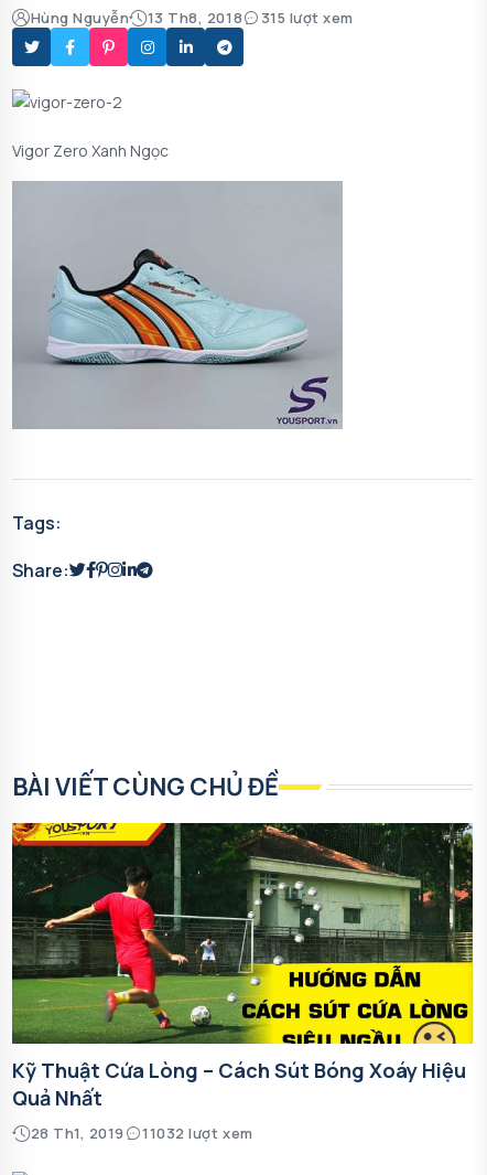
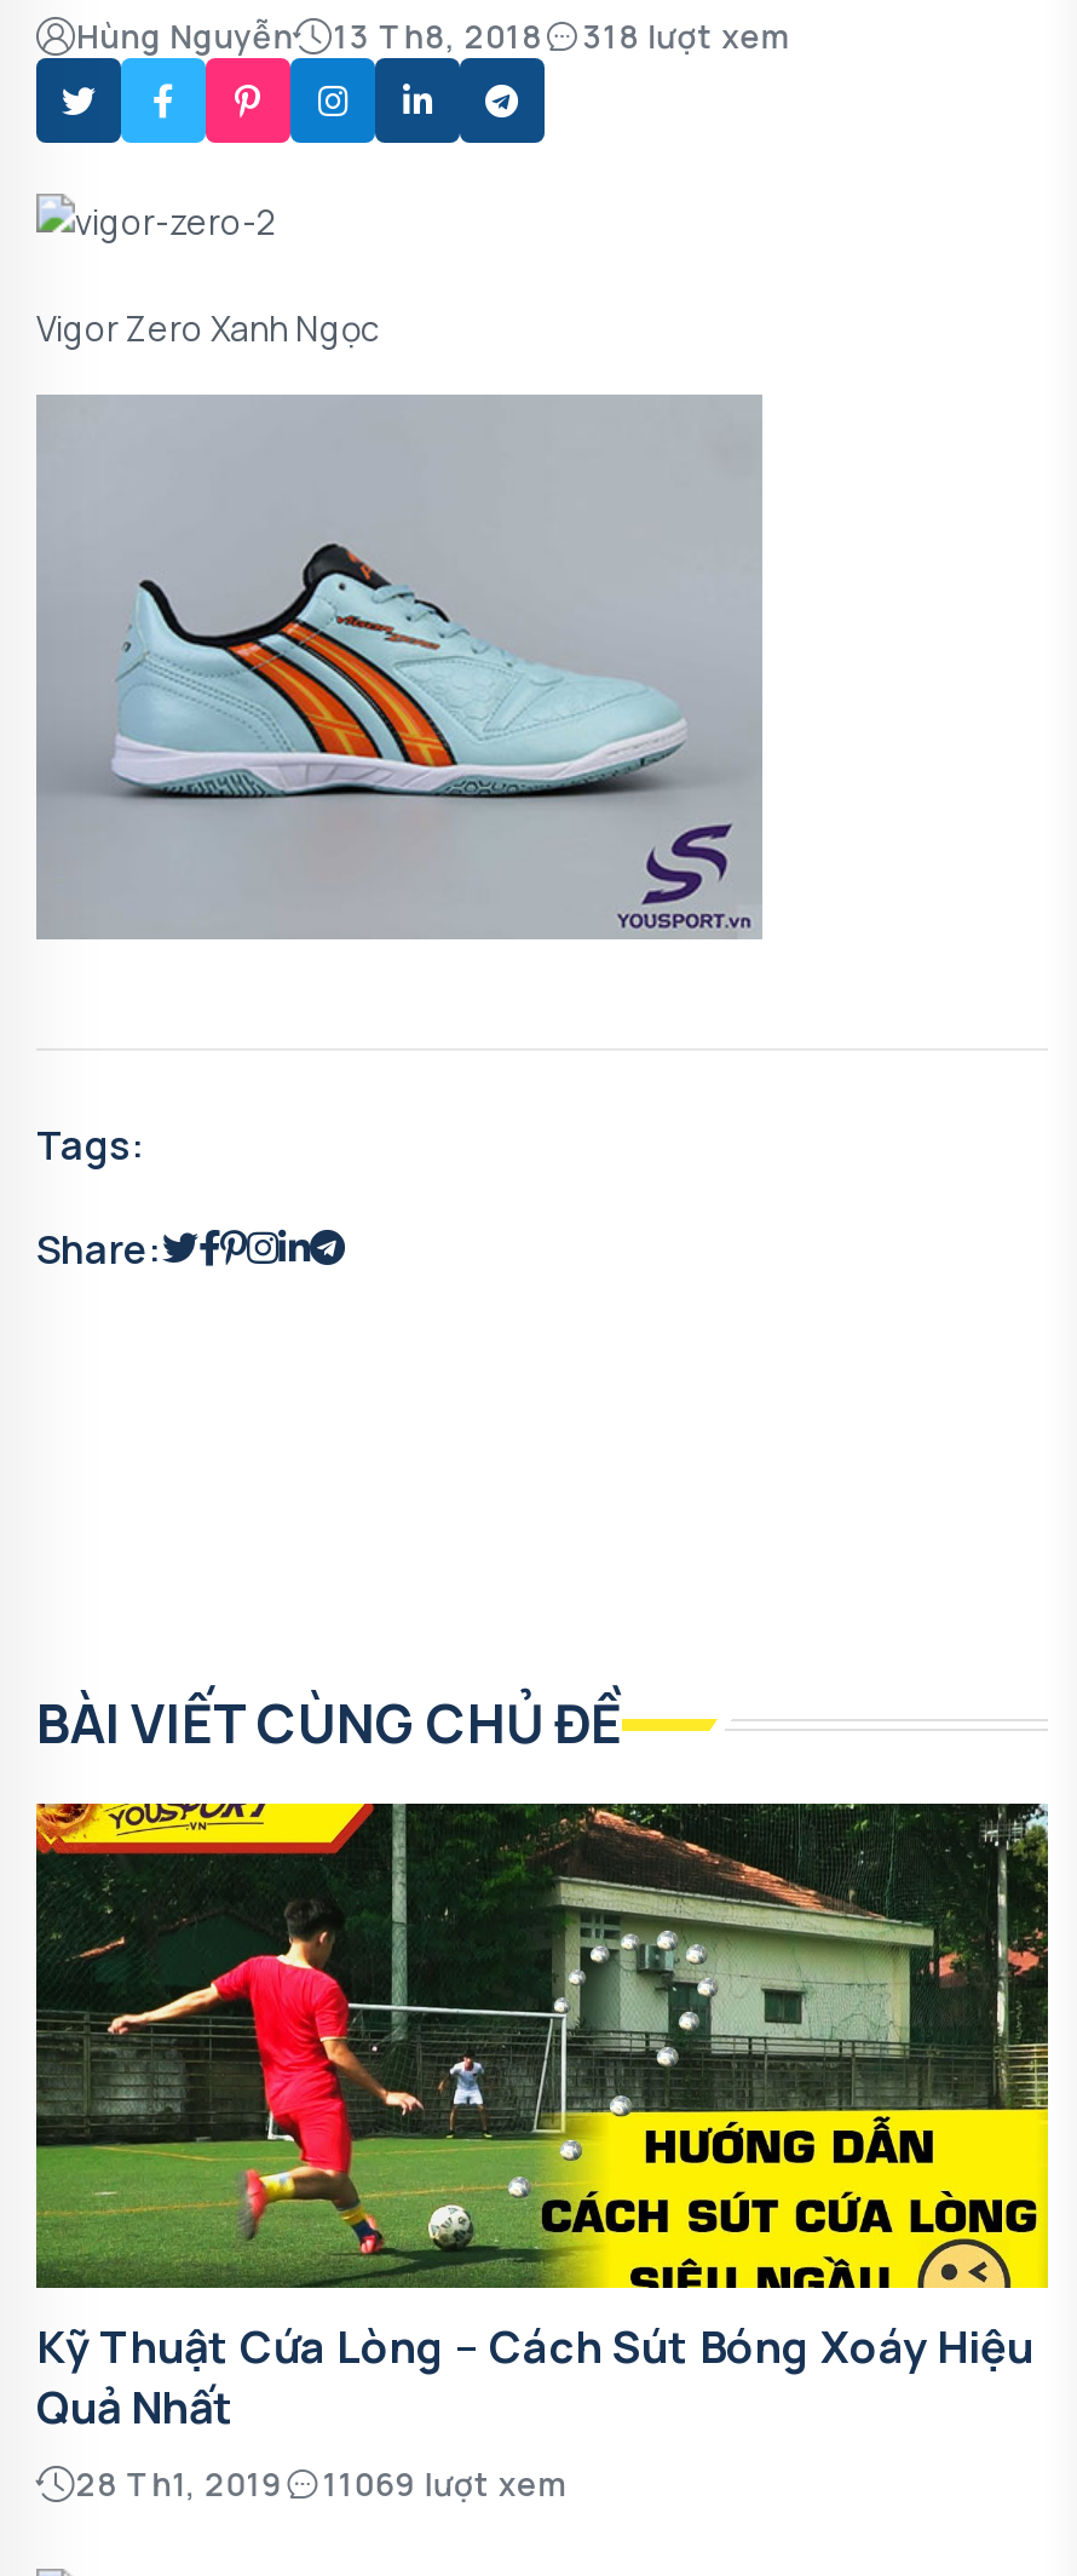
- 315 lượt xem
+ 318 lượt xem

- 28 Th1, 2019 11032 lượt xem
+ 28 Th1, 2019 11069 lượt xem
